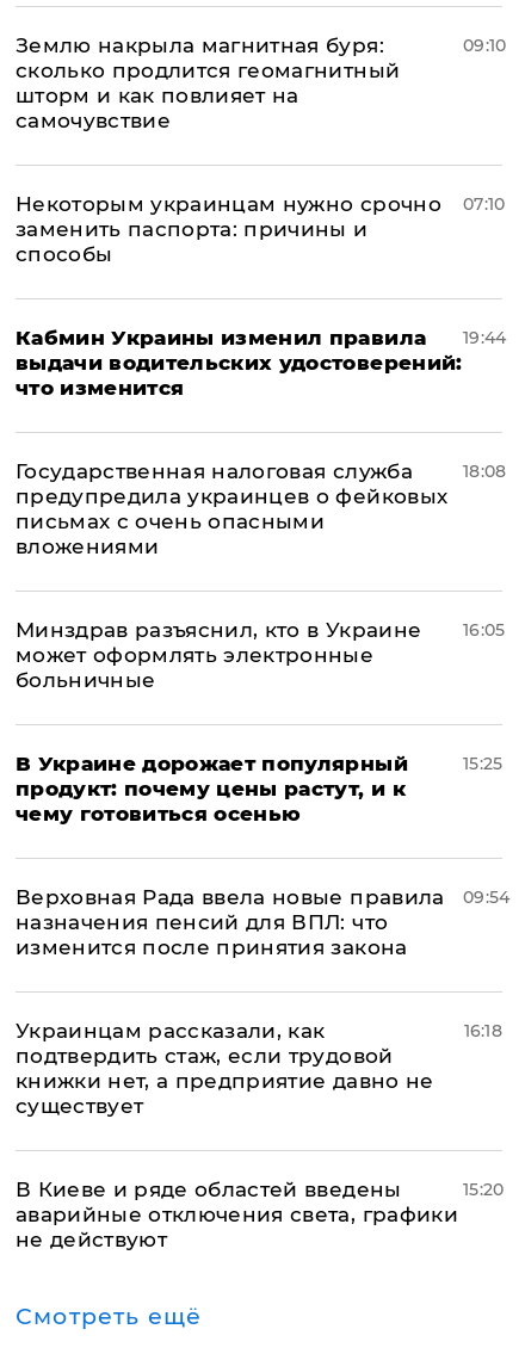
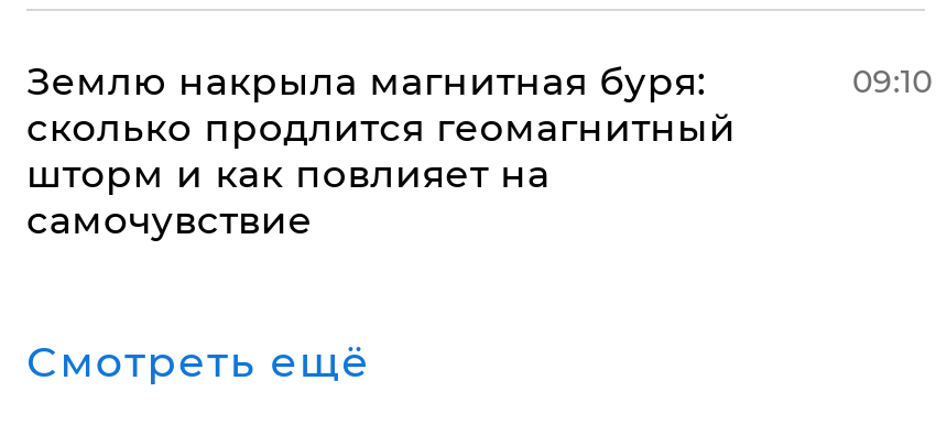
- Некоторым украинцам нужно срочно
- заменить паспорта: причины и
- способы

- 07:10

- Кабмин Украины изменил правила
- выдачи водительских удостоверений:
- что изменится

- 19:44

- Государственная налоговая служба
- предупредила украинцев о фейковых
- письмах с очень опасными
- вложениями

- 18:08

- Минздрав разъяснил, кто в Украине
- может оформлять электронные
- больничные

- 16:05

- В Украине дорожает популярный
- продукт: почему цены растут, и к
- чему готовиться осенью

- 15:25

- Верховная Рада ввела новые правила
- назначения пенсий для ВПЛ: что
- изменится после принятия закона

- 09:54

- Украинцам рассказали, как
- подтвердить стаж, если трудовой
- книжки нет, а предприятие давно не
- существует

- 16:18

- В Киеве и ряде областей введены
- аварийные отключения света, графики
- не действуют

- 15:20
